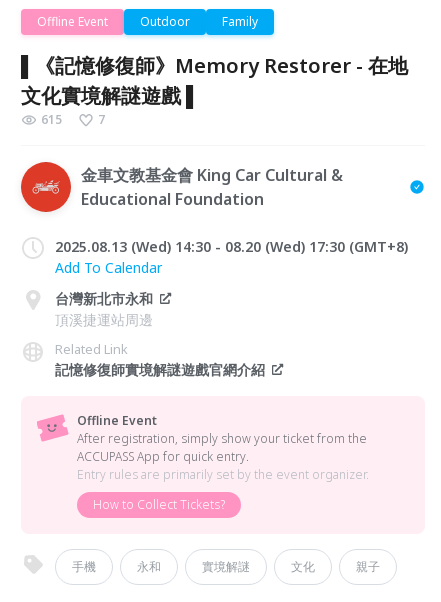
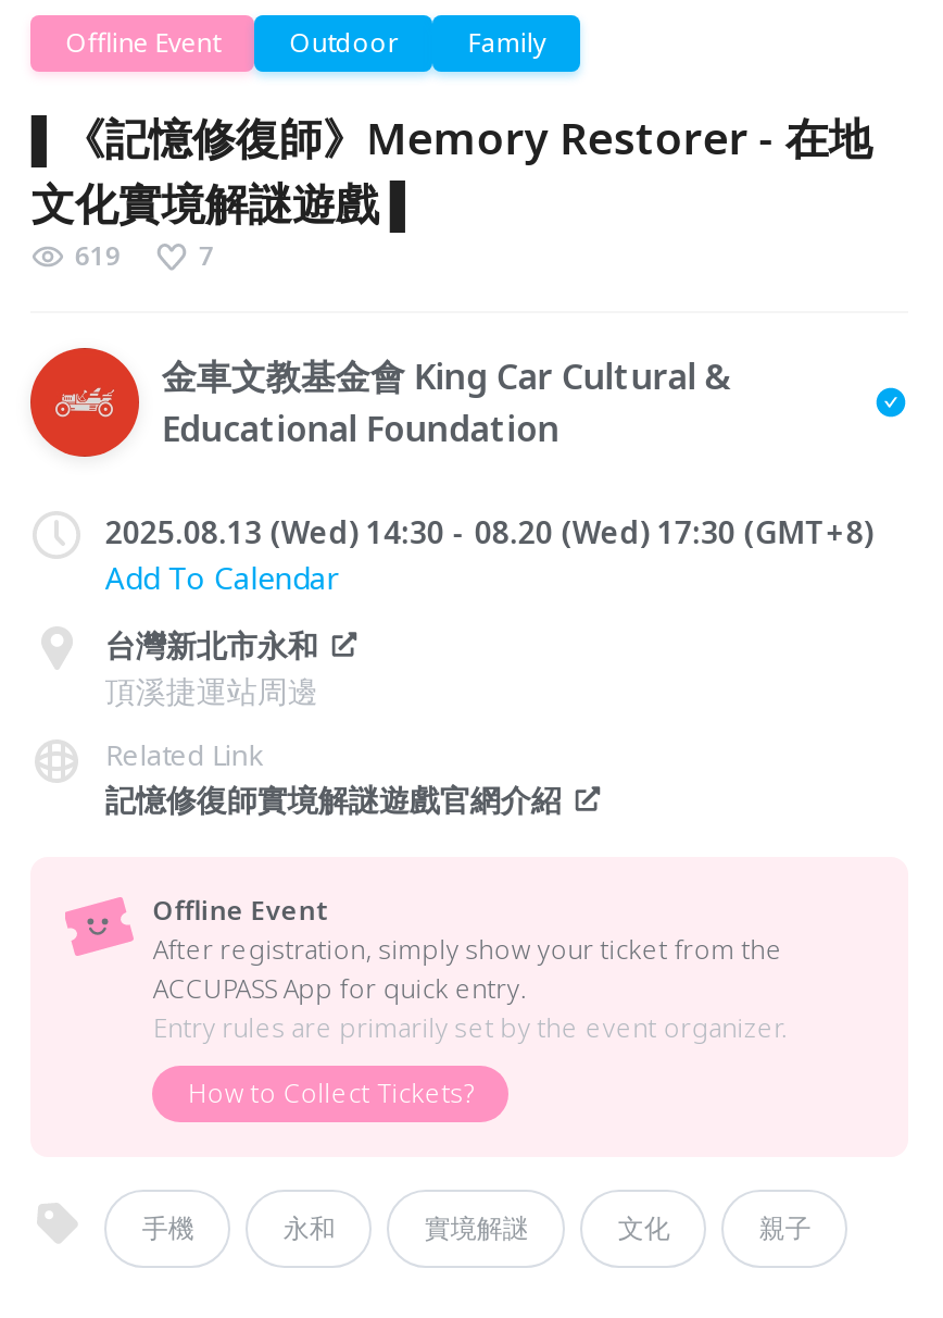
- 615
+ 619
